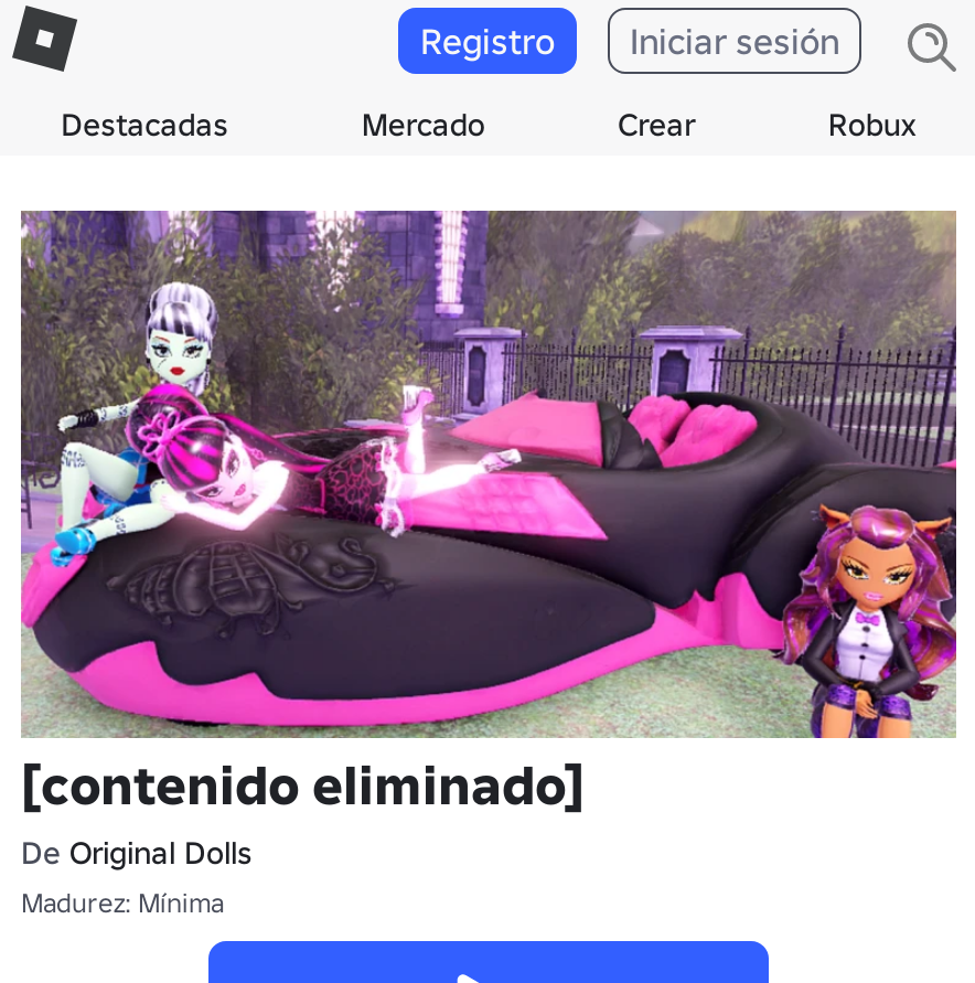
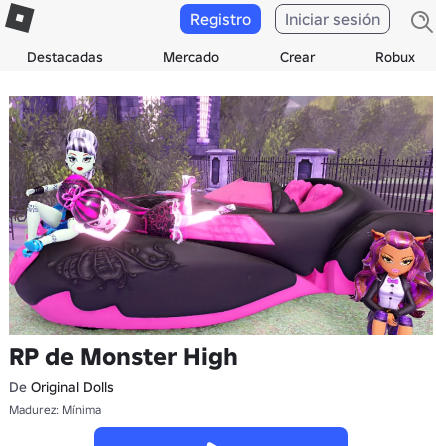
- [contenido eliminado]
+ RP de Monster High
